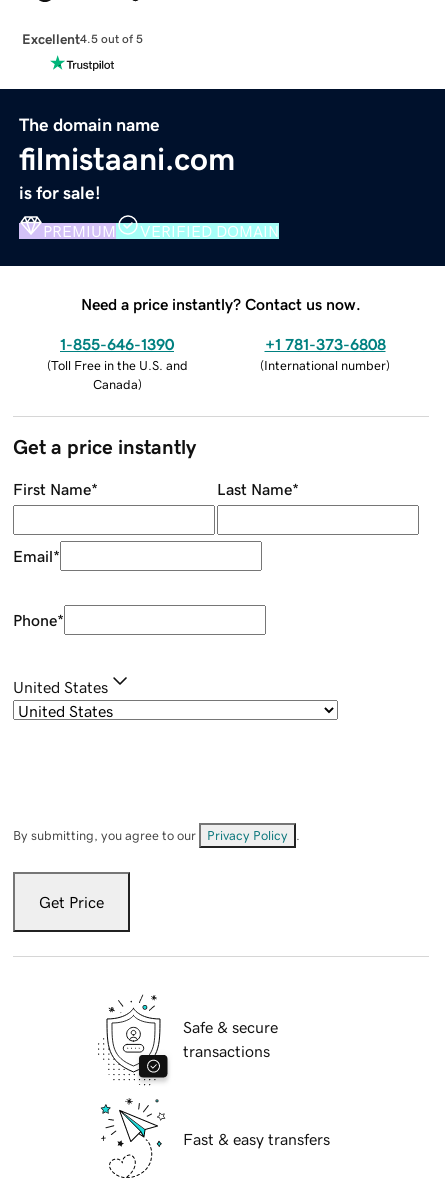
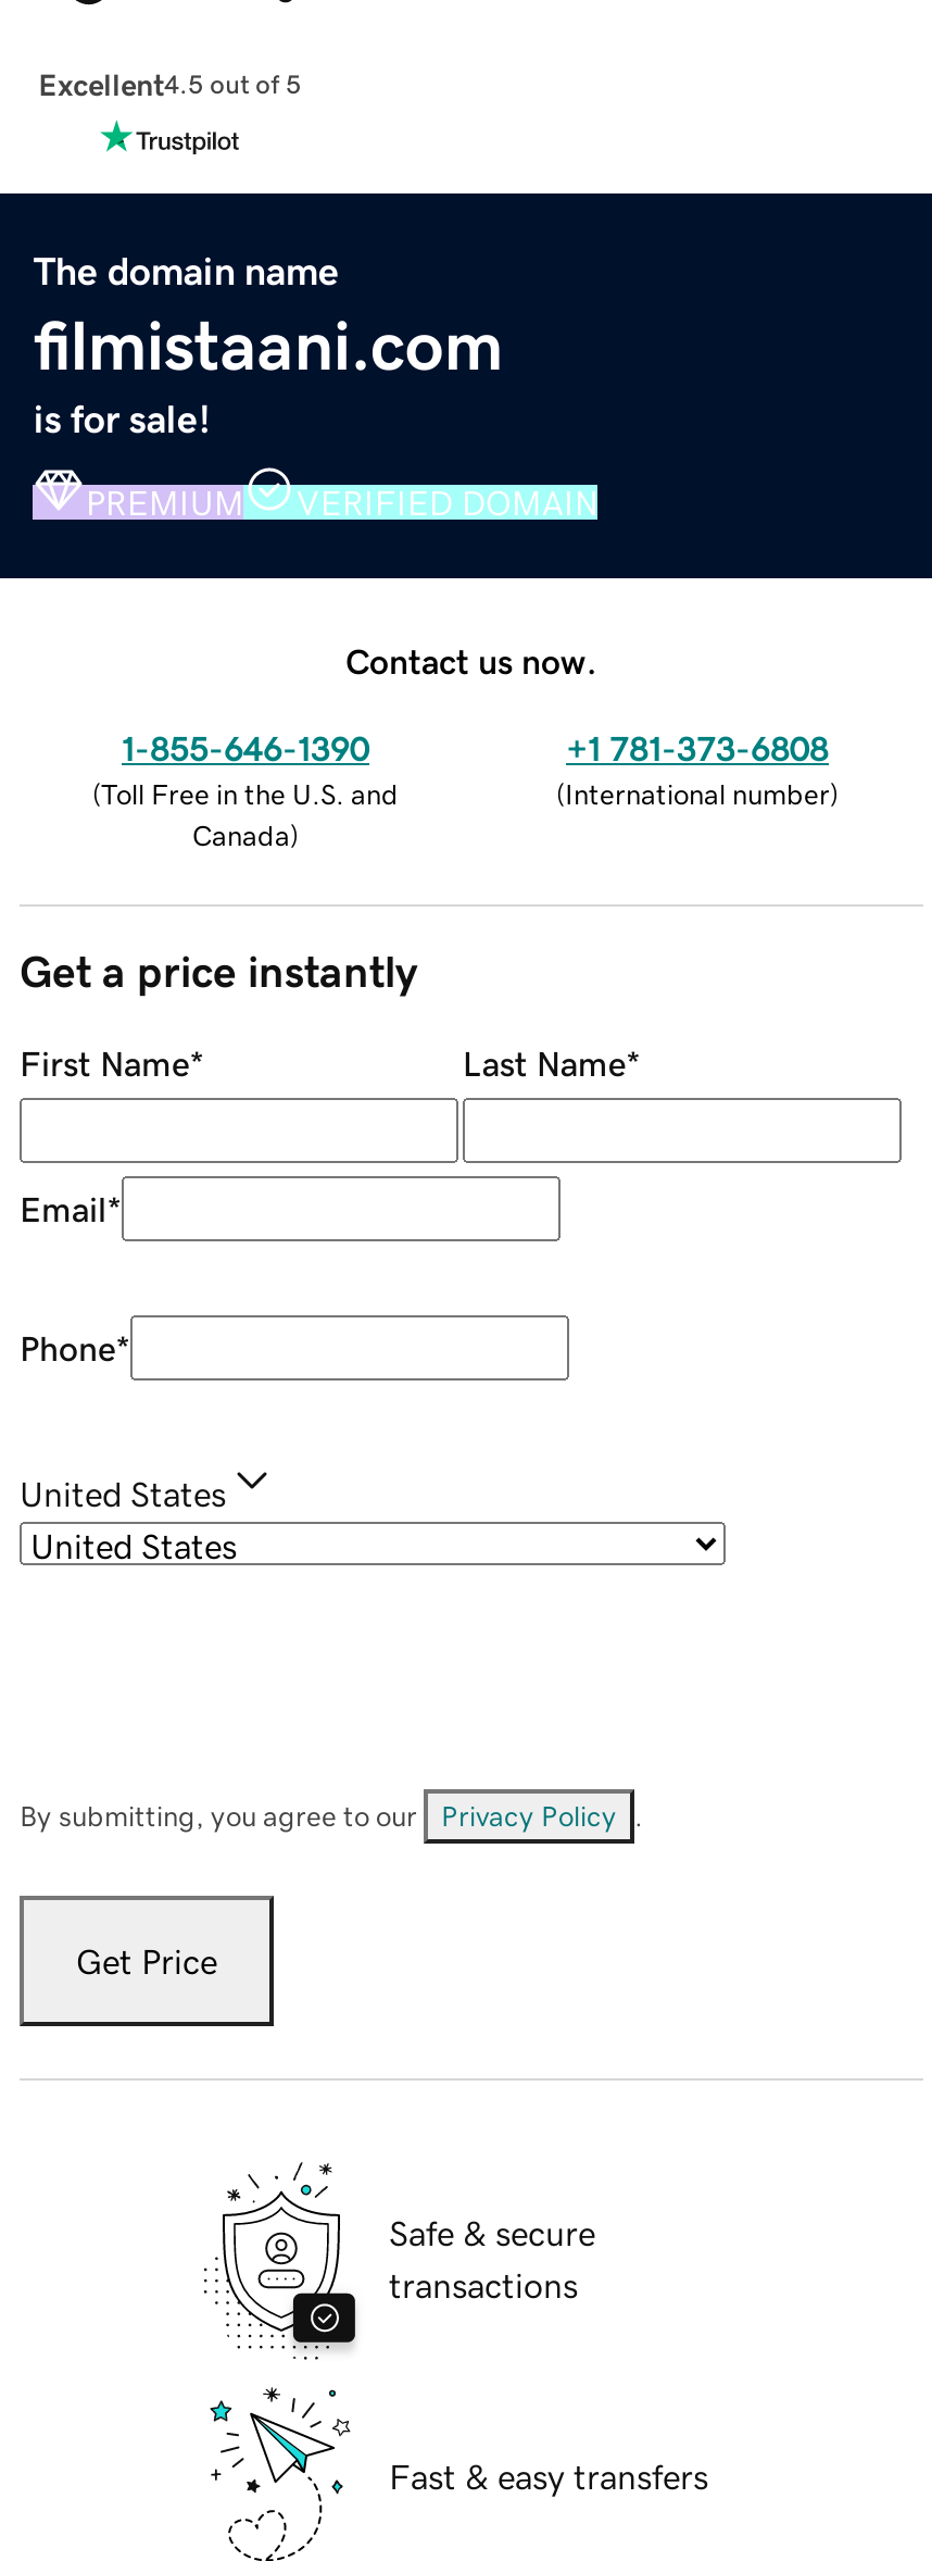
- Need a price instantly? Contact us now.
+ Contact us now.
